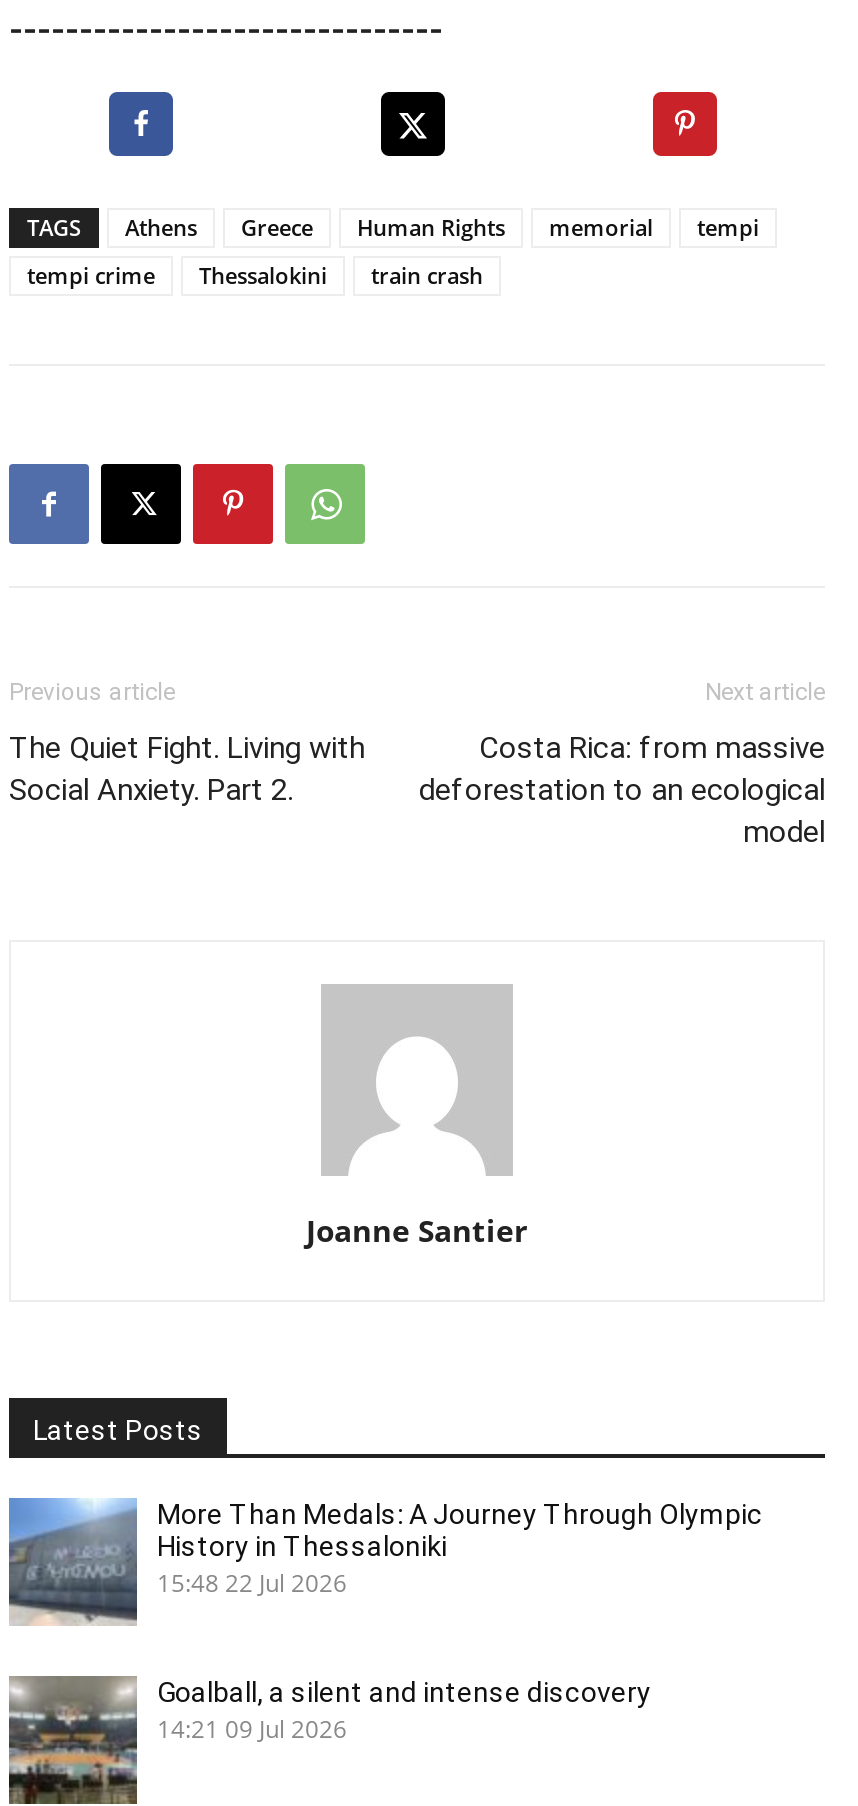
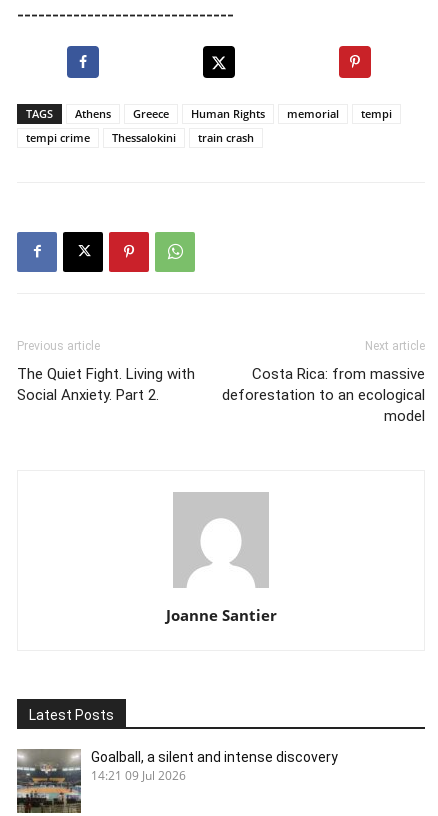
- [image]
- More Than Medals: A Journey Through Olympic
- History in Thessaloniki
- 15:48 22 Jul 2026
